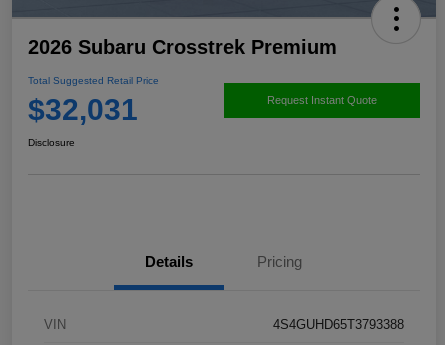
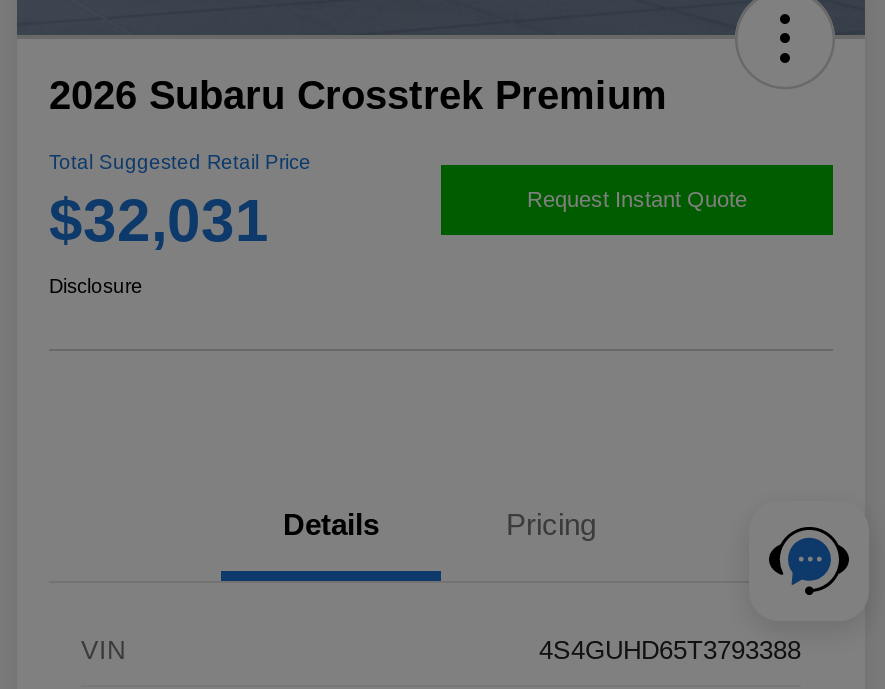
+ [image]
